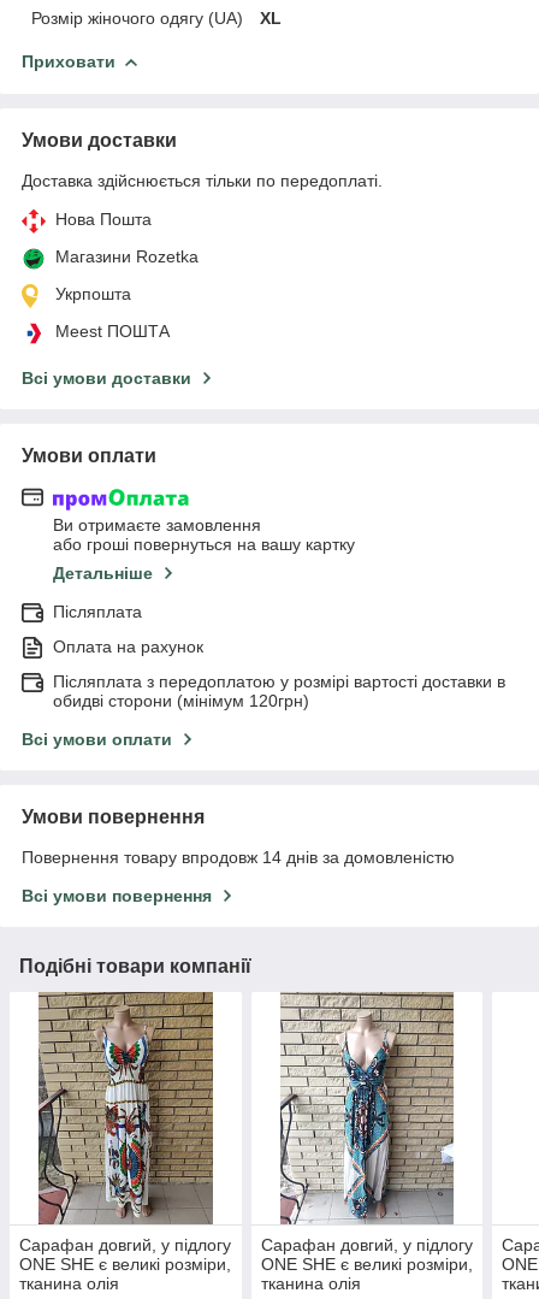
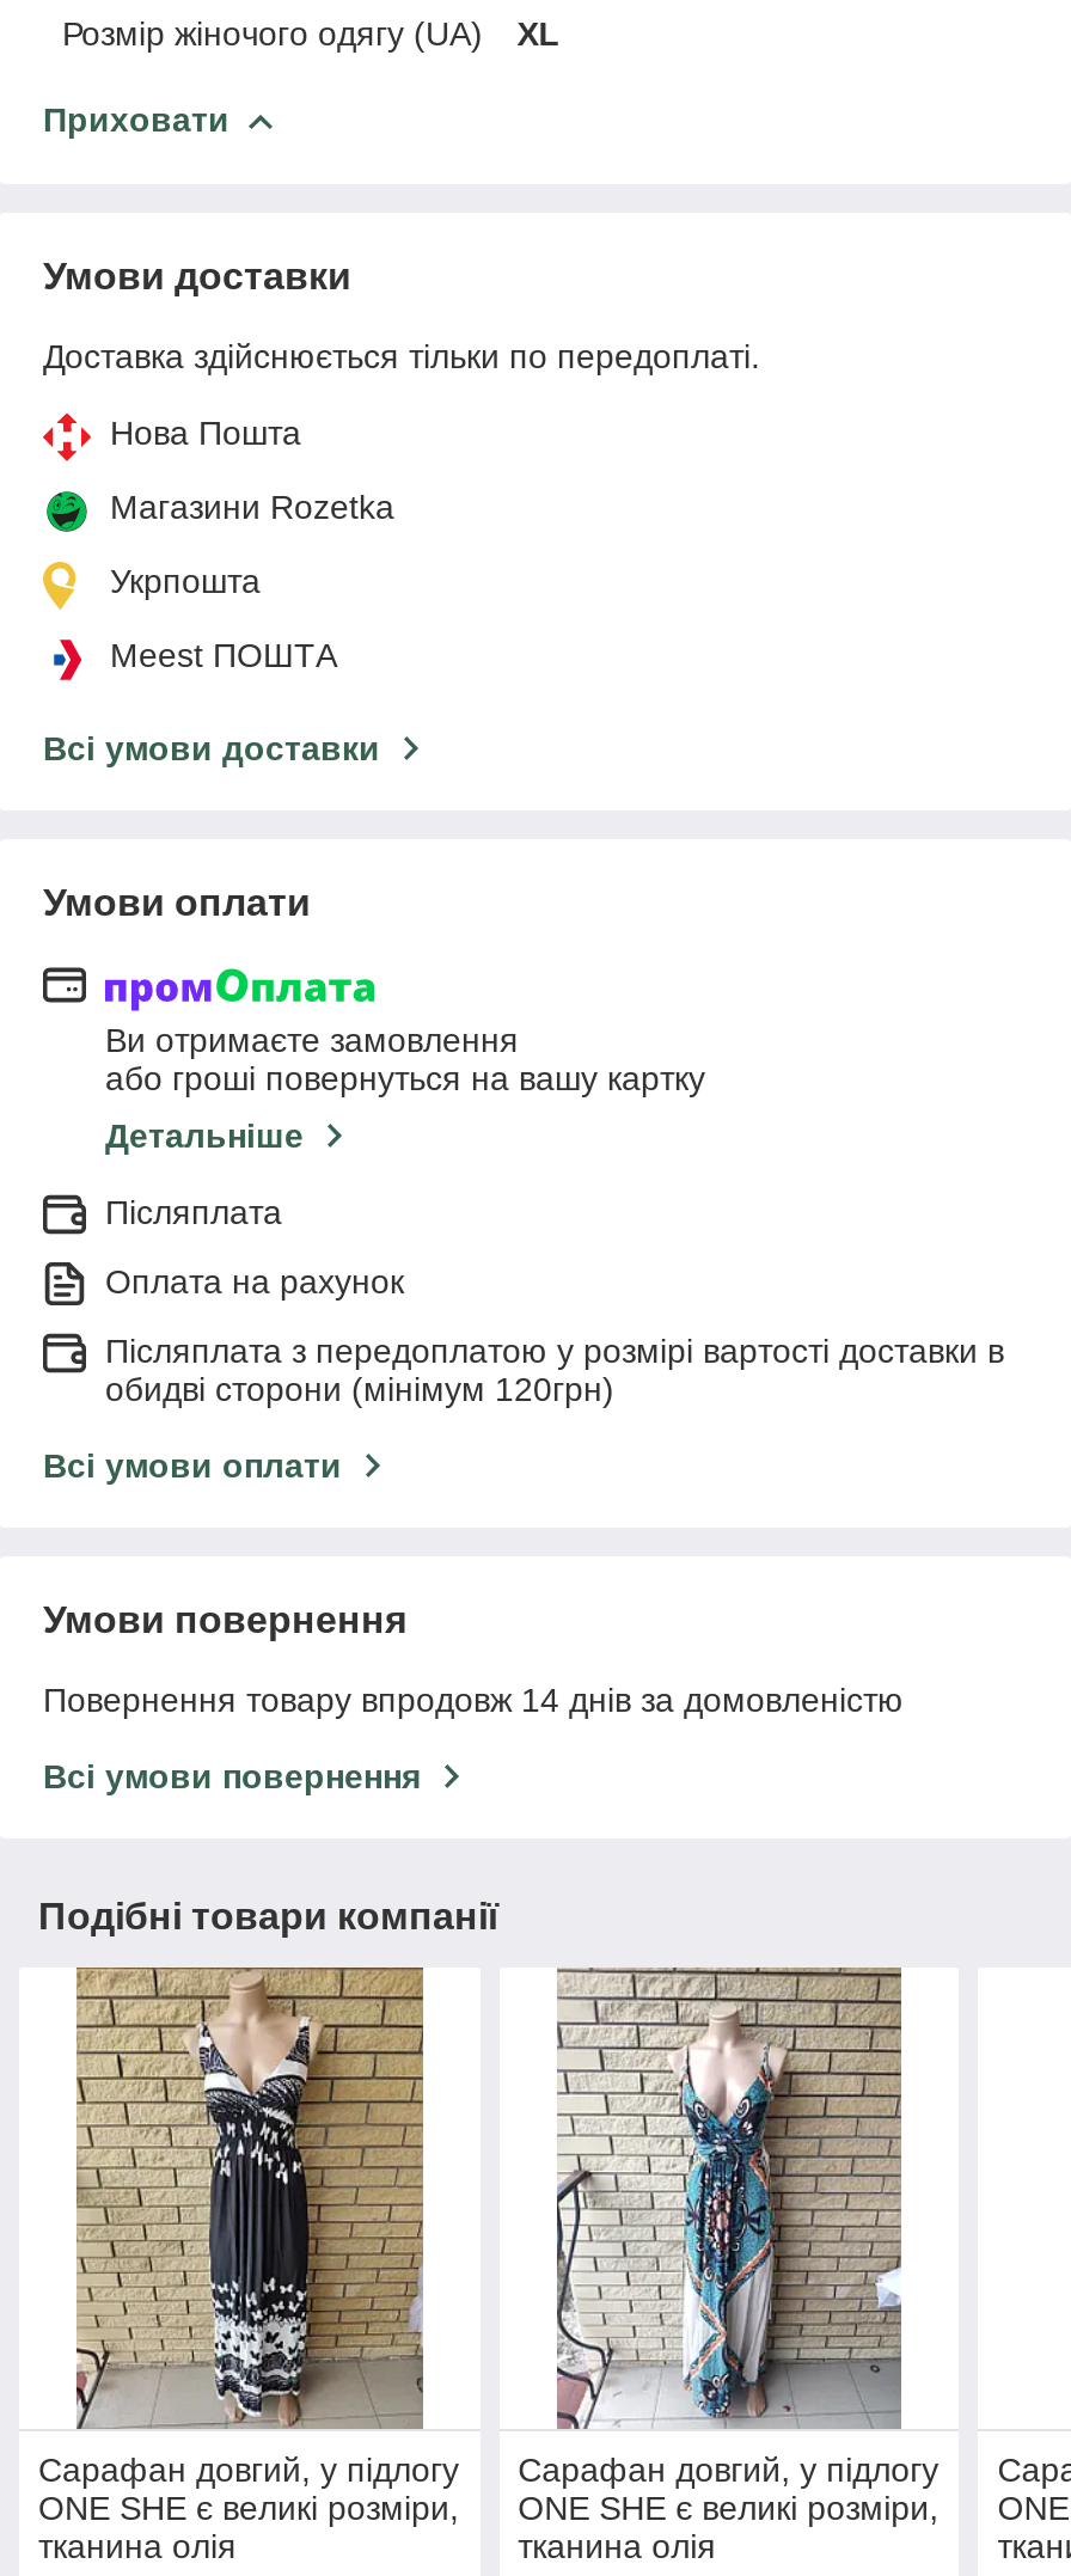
- [image]
+ [image]
